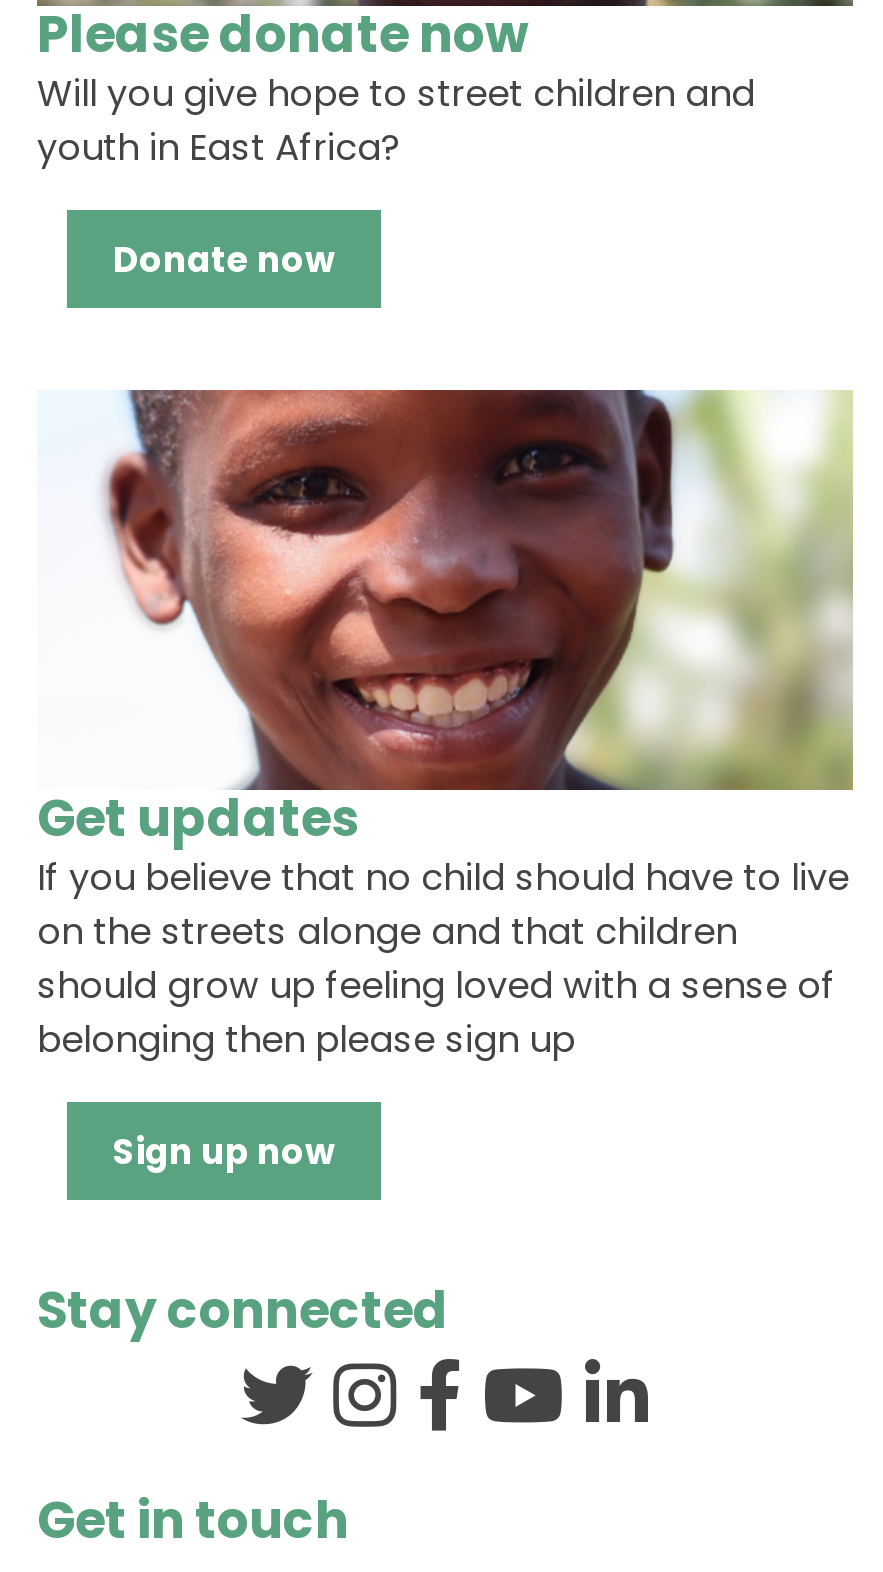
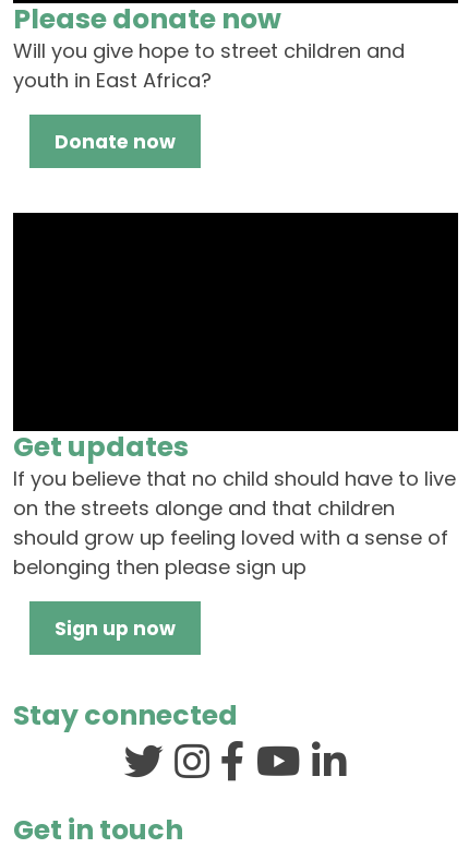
- [image]
